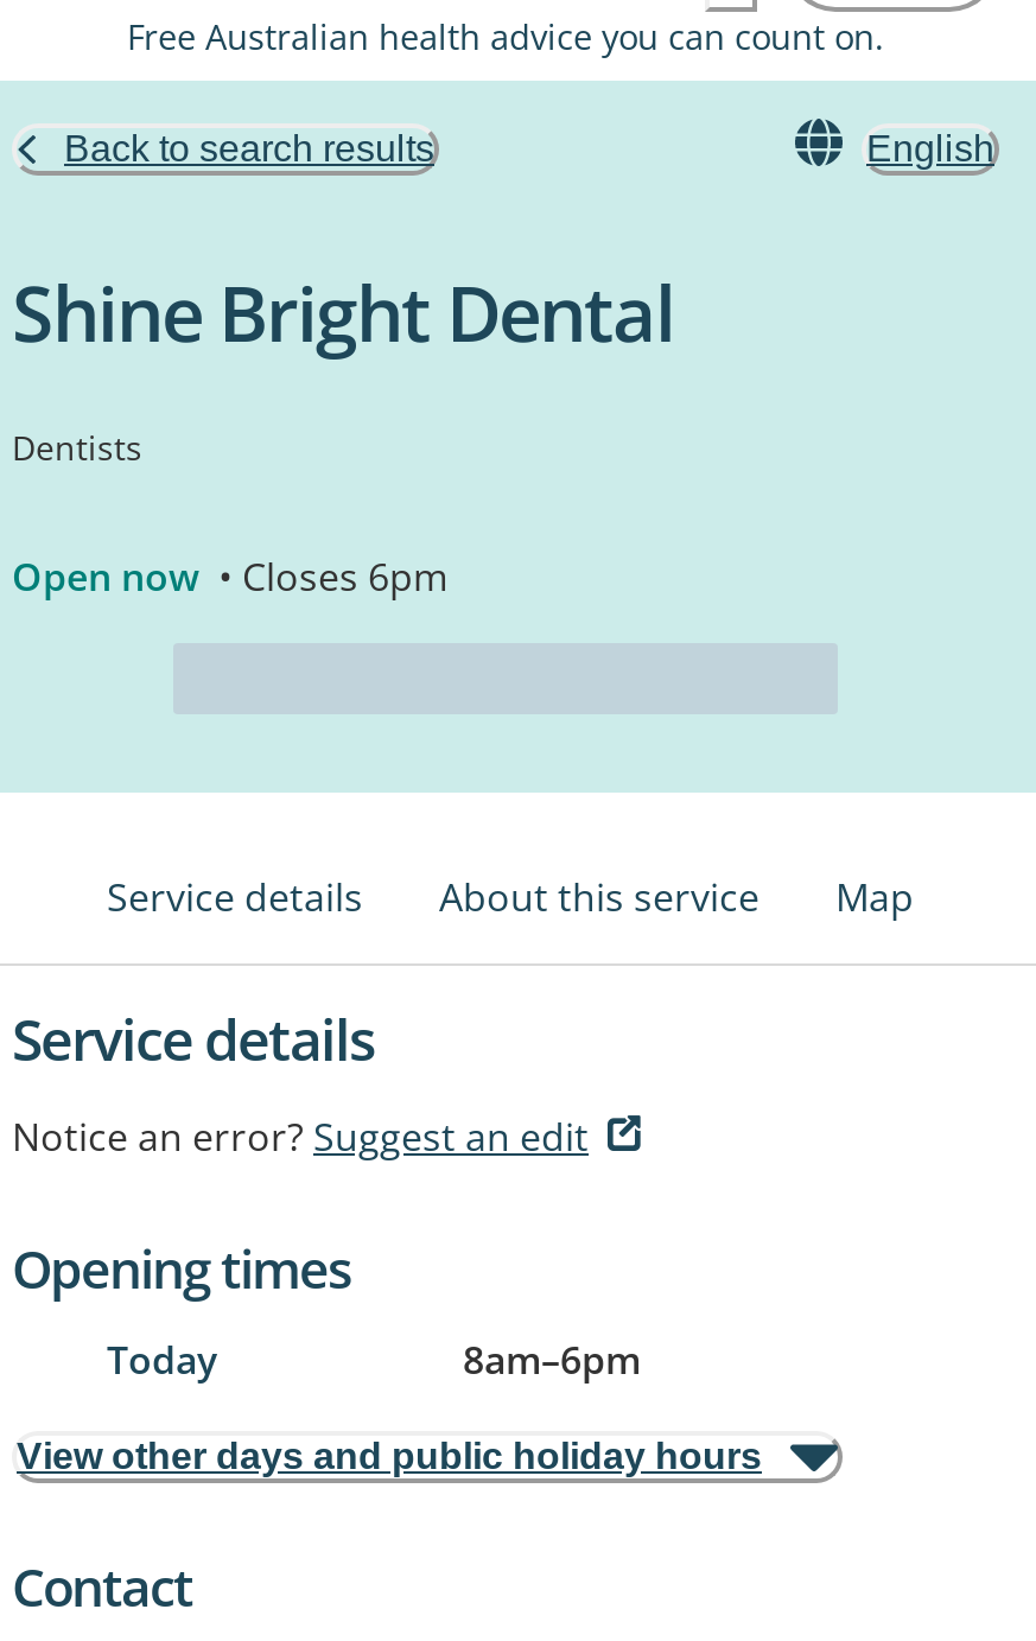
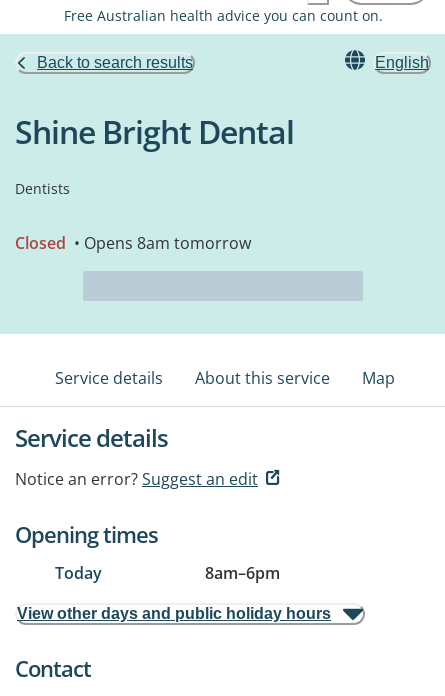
- Open now • Closes 6pm
+ Closed • Opens 8am tomorrow
